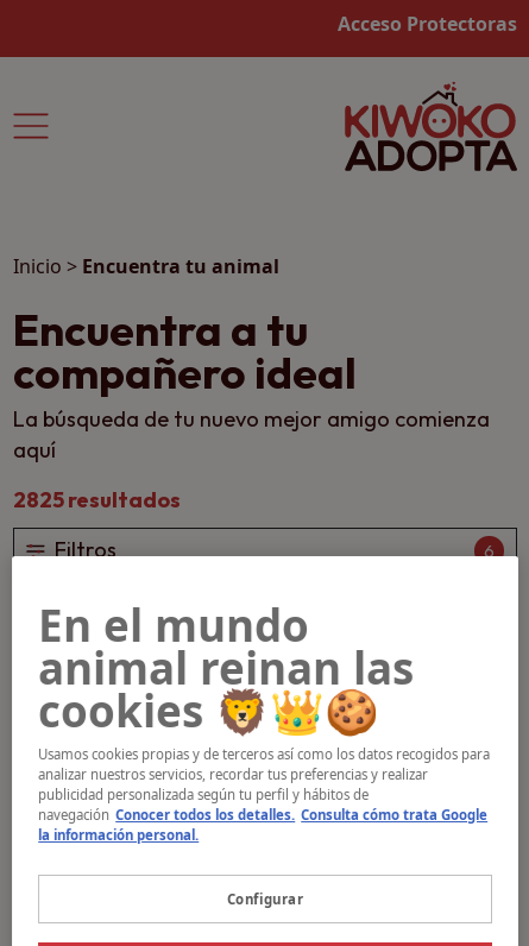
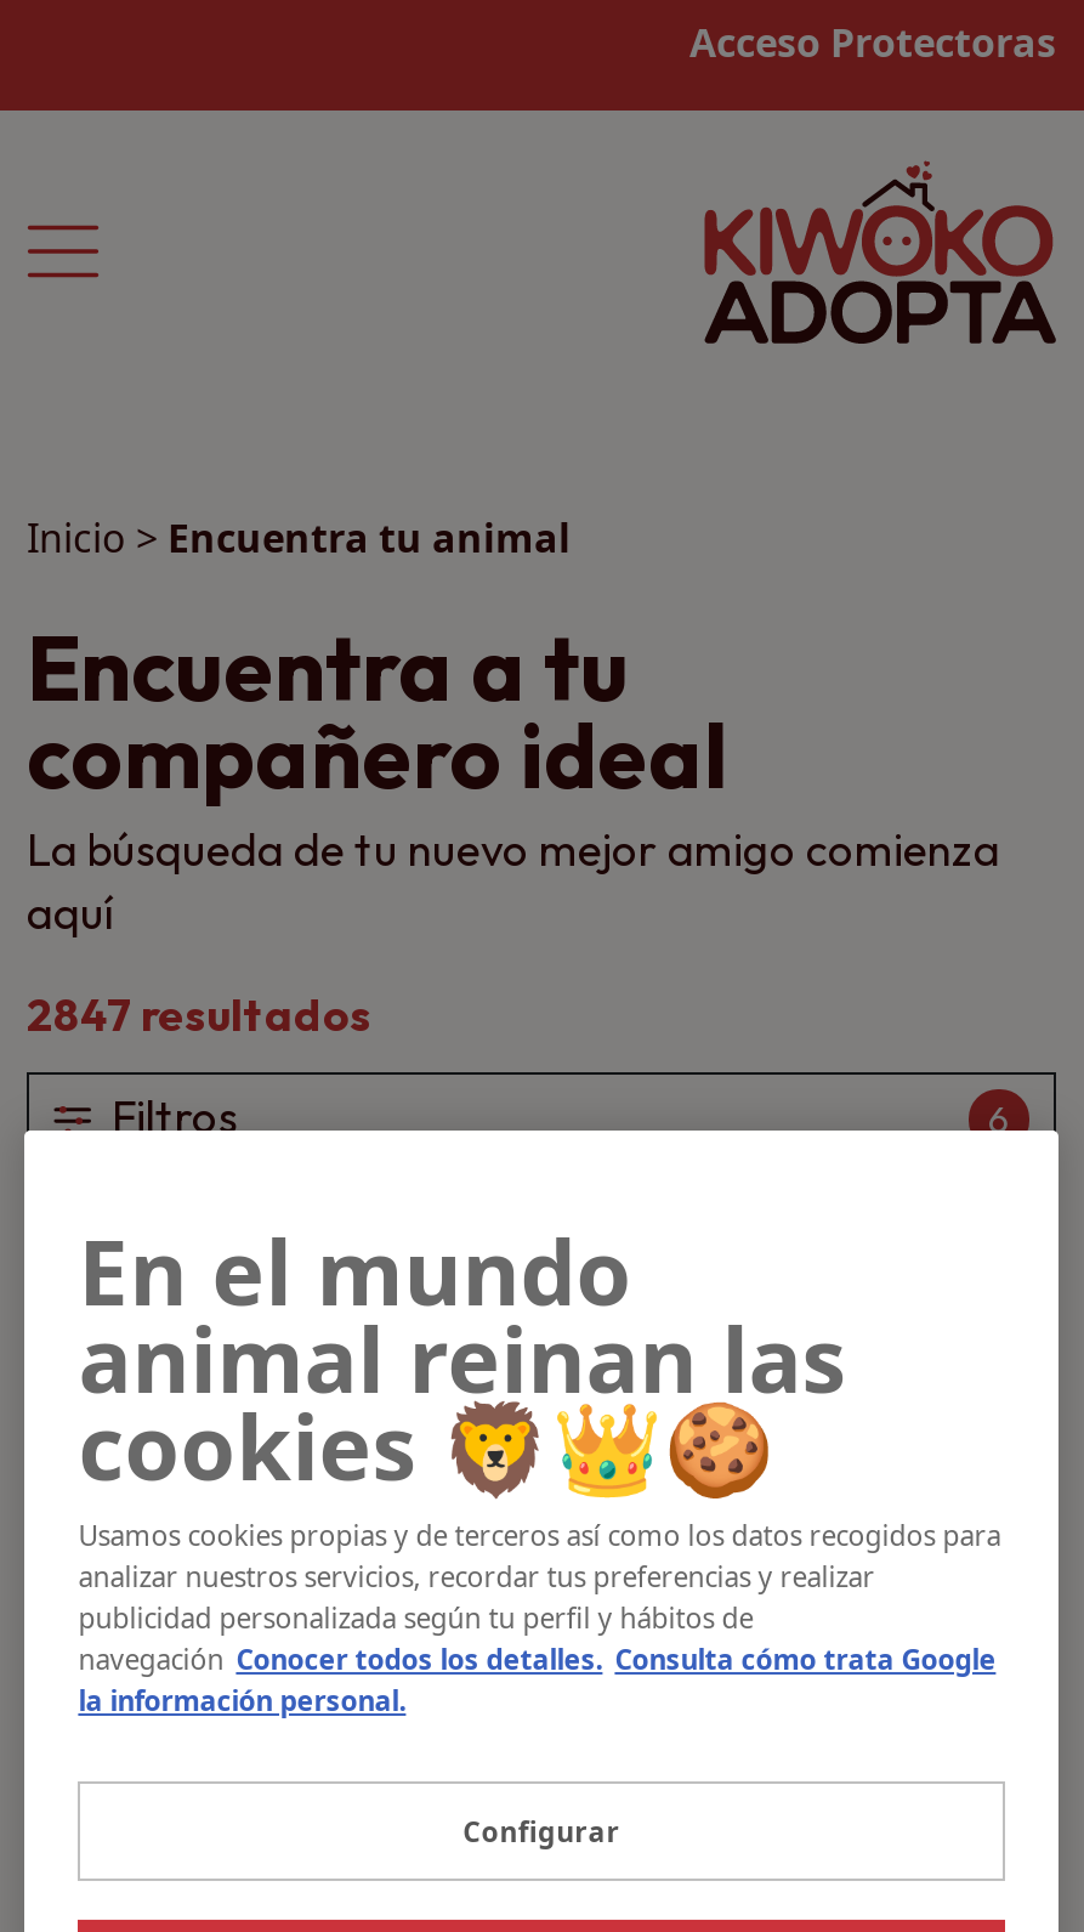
- 2825 resultados
+ 2847 resultados
